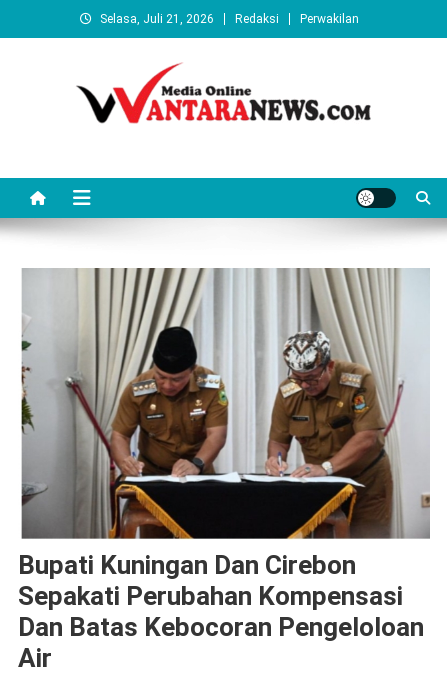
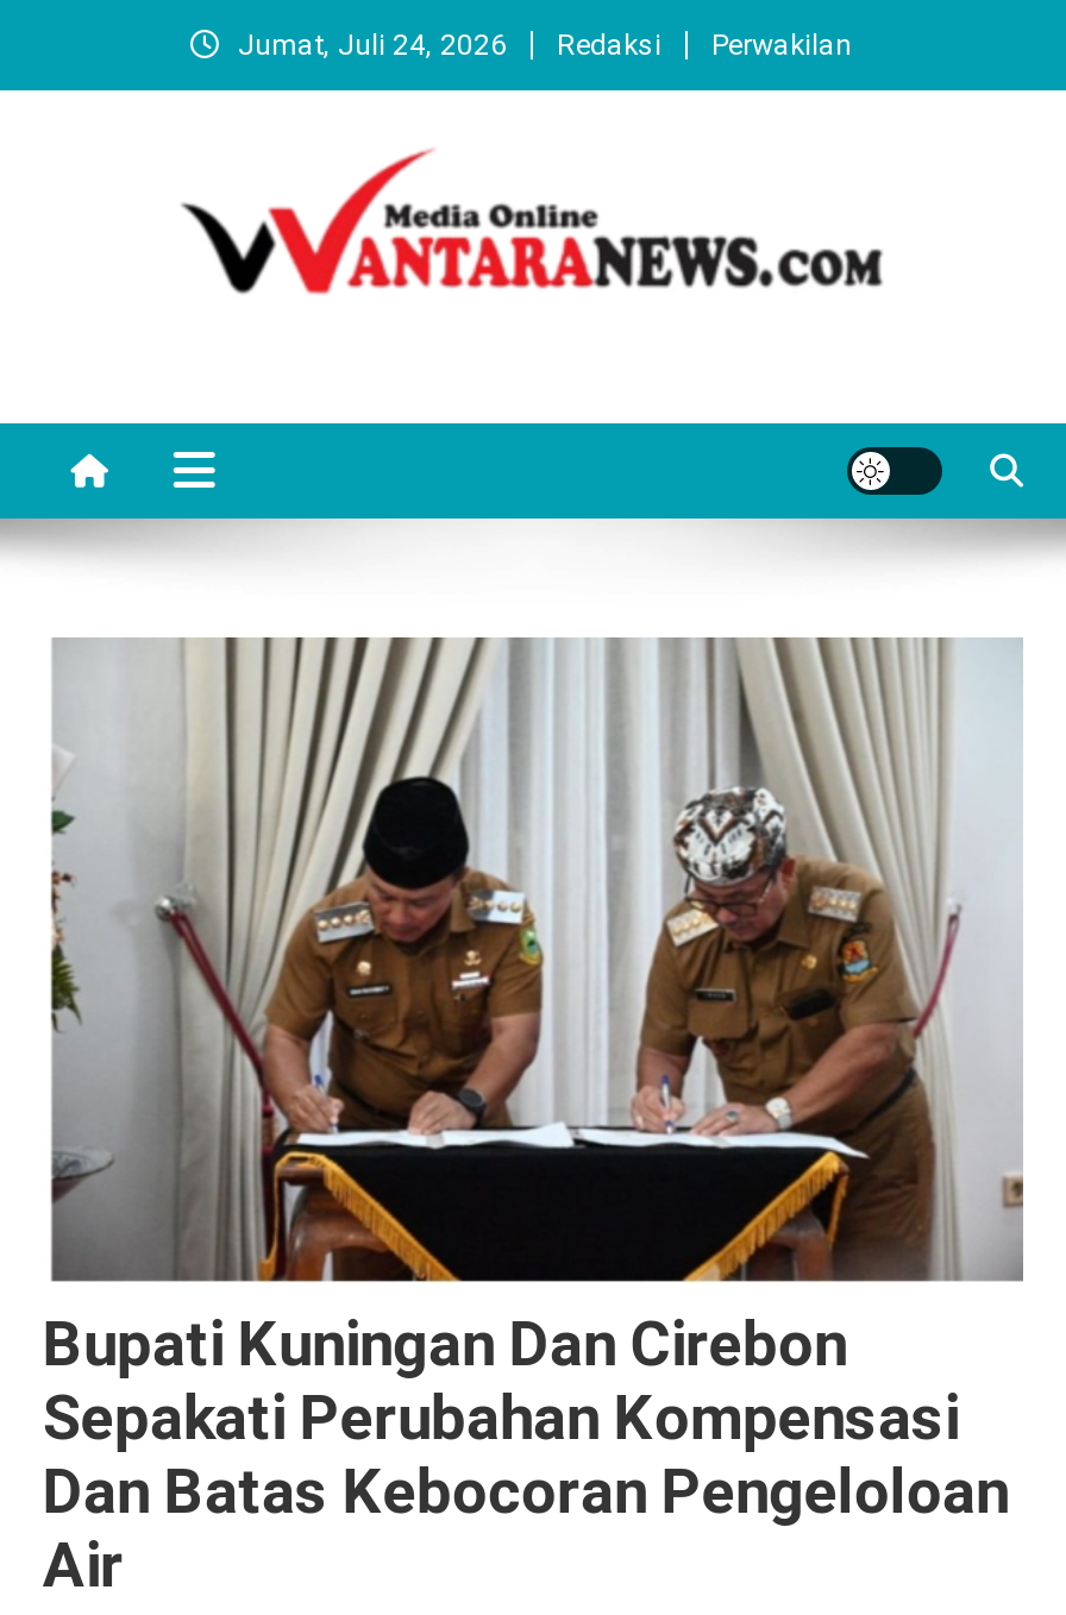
- Selasa, Juli 21, 2026 Redaksi Perwakilan
+ Jumat, Juli 24, 2026 Redaksi Perwakilan
